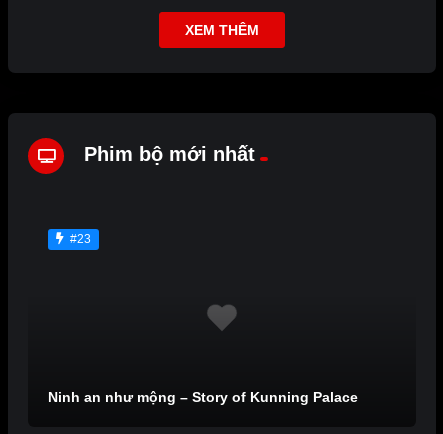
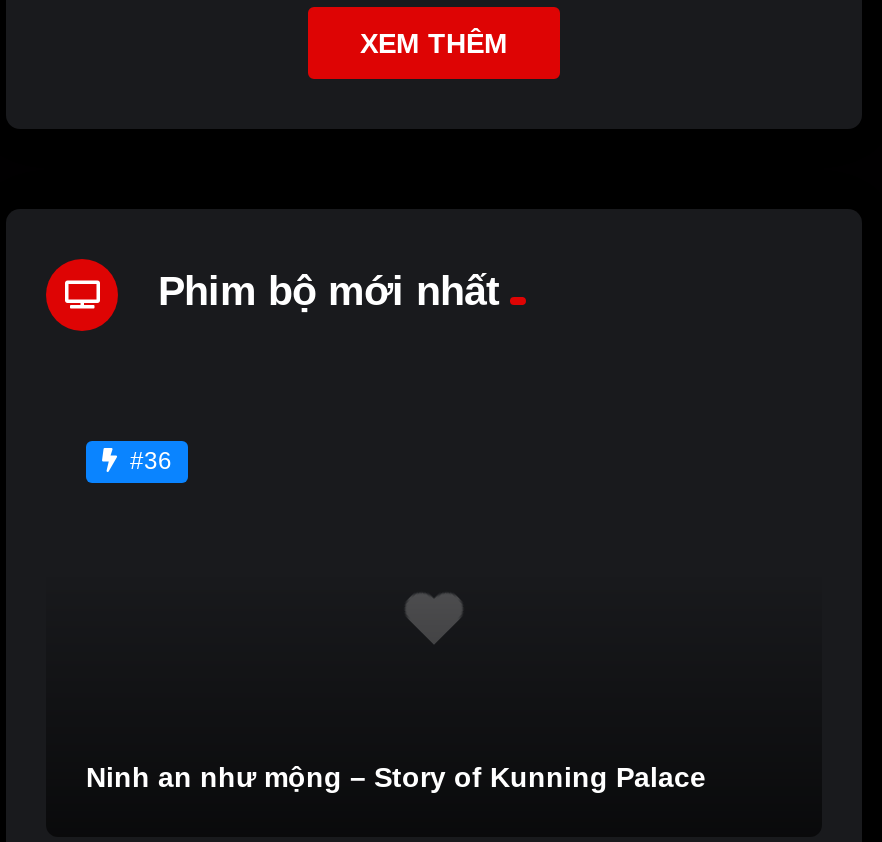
- #23
+ #36
